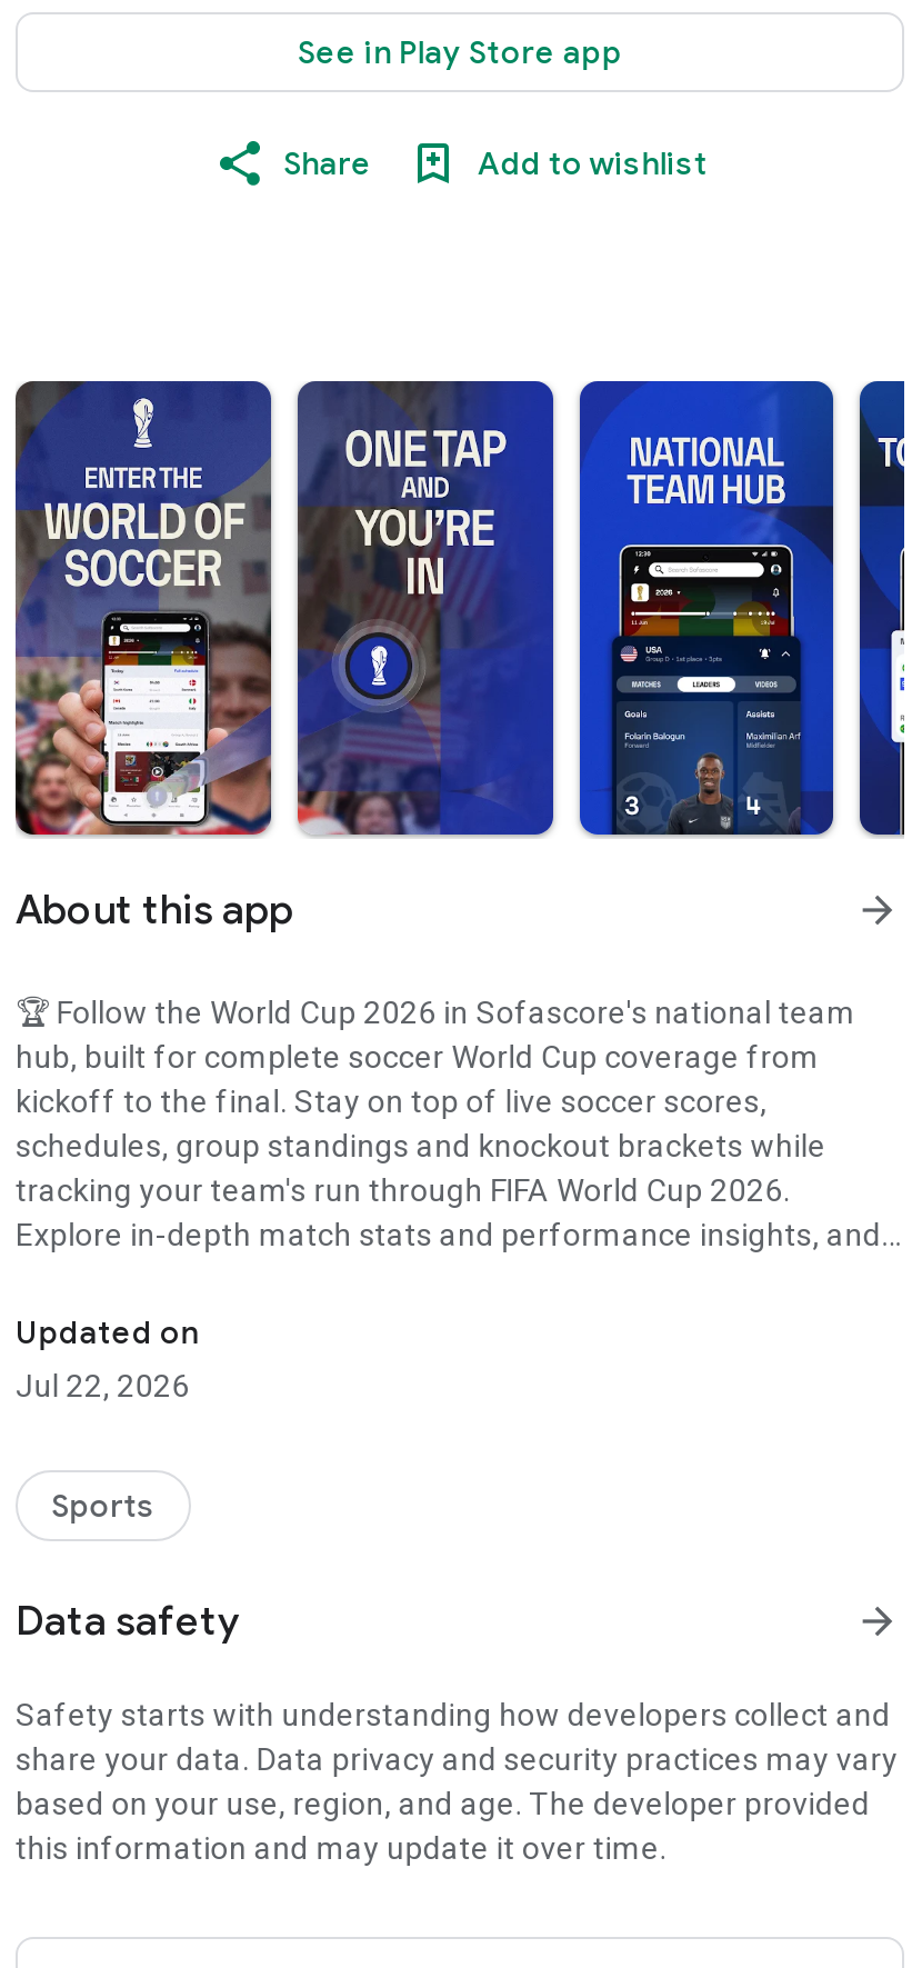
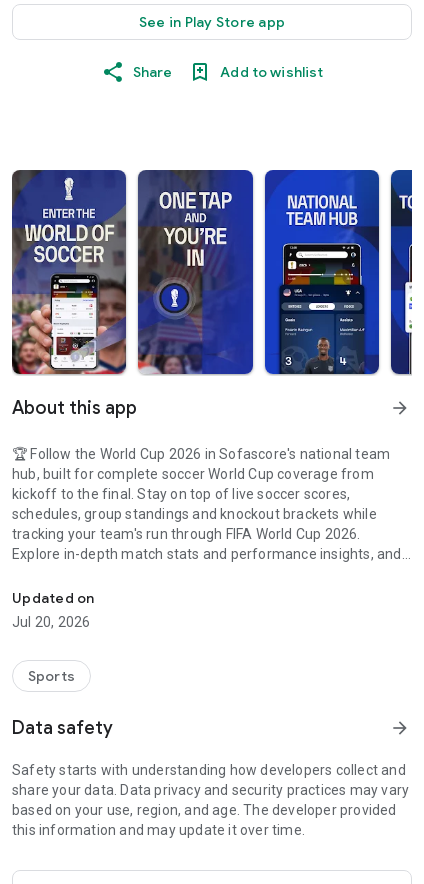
- Jul 22, 2026
+ Jul 20, 2026
